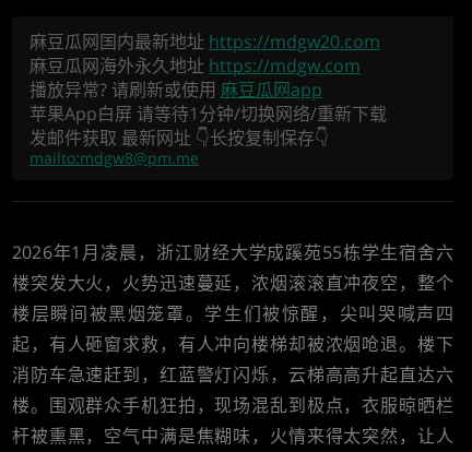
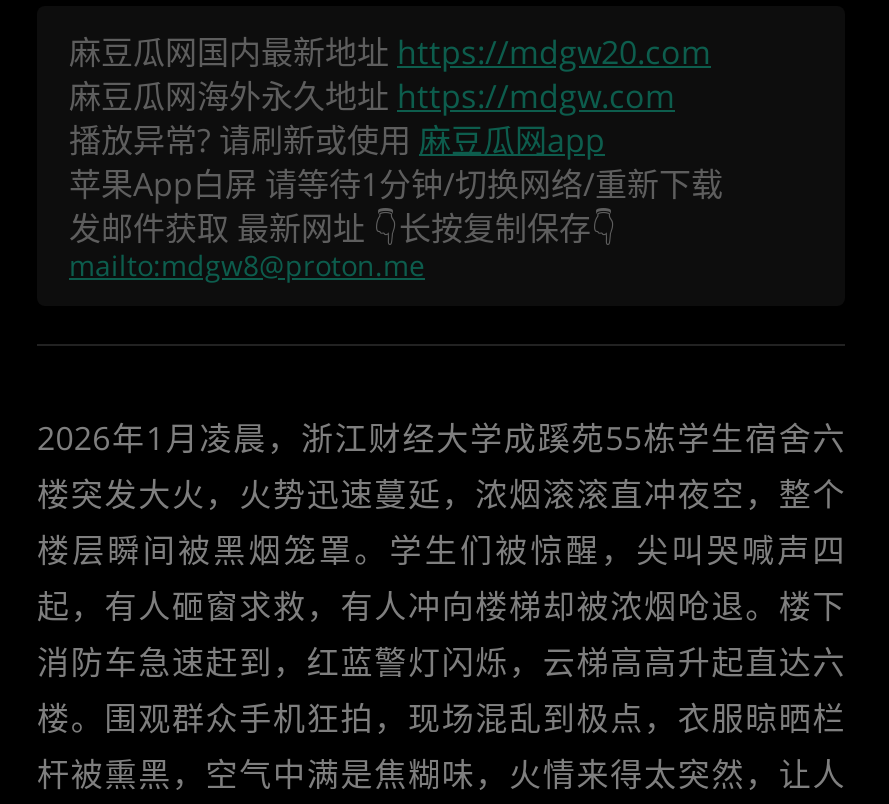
- mailto:mdgw8@pm.me
+ mailto:mdgw8@proton.me
